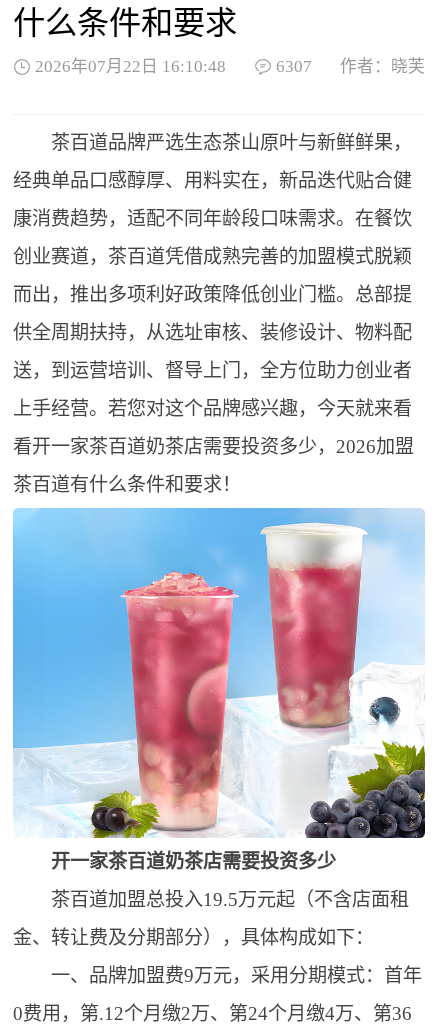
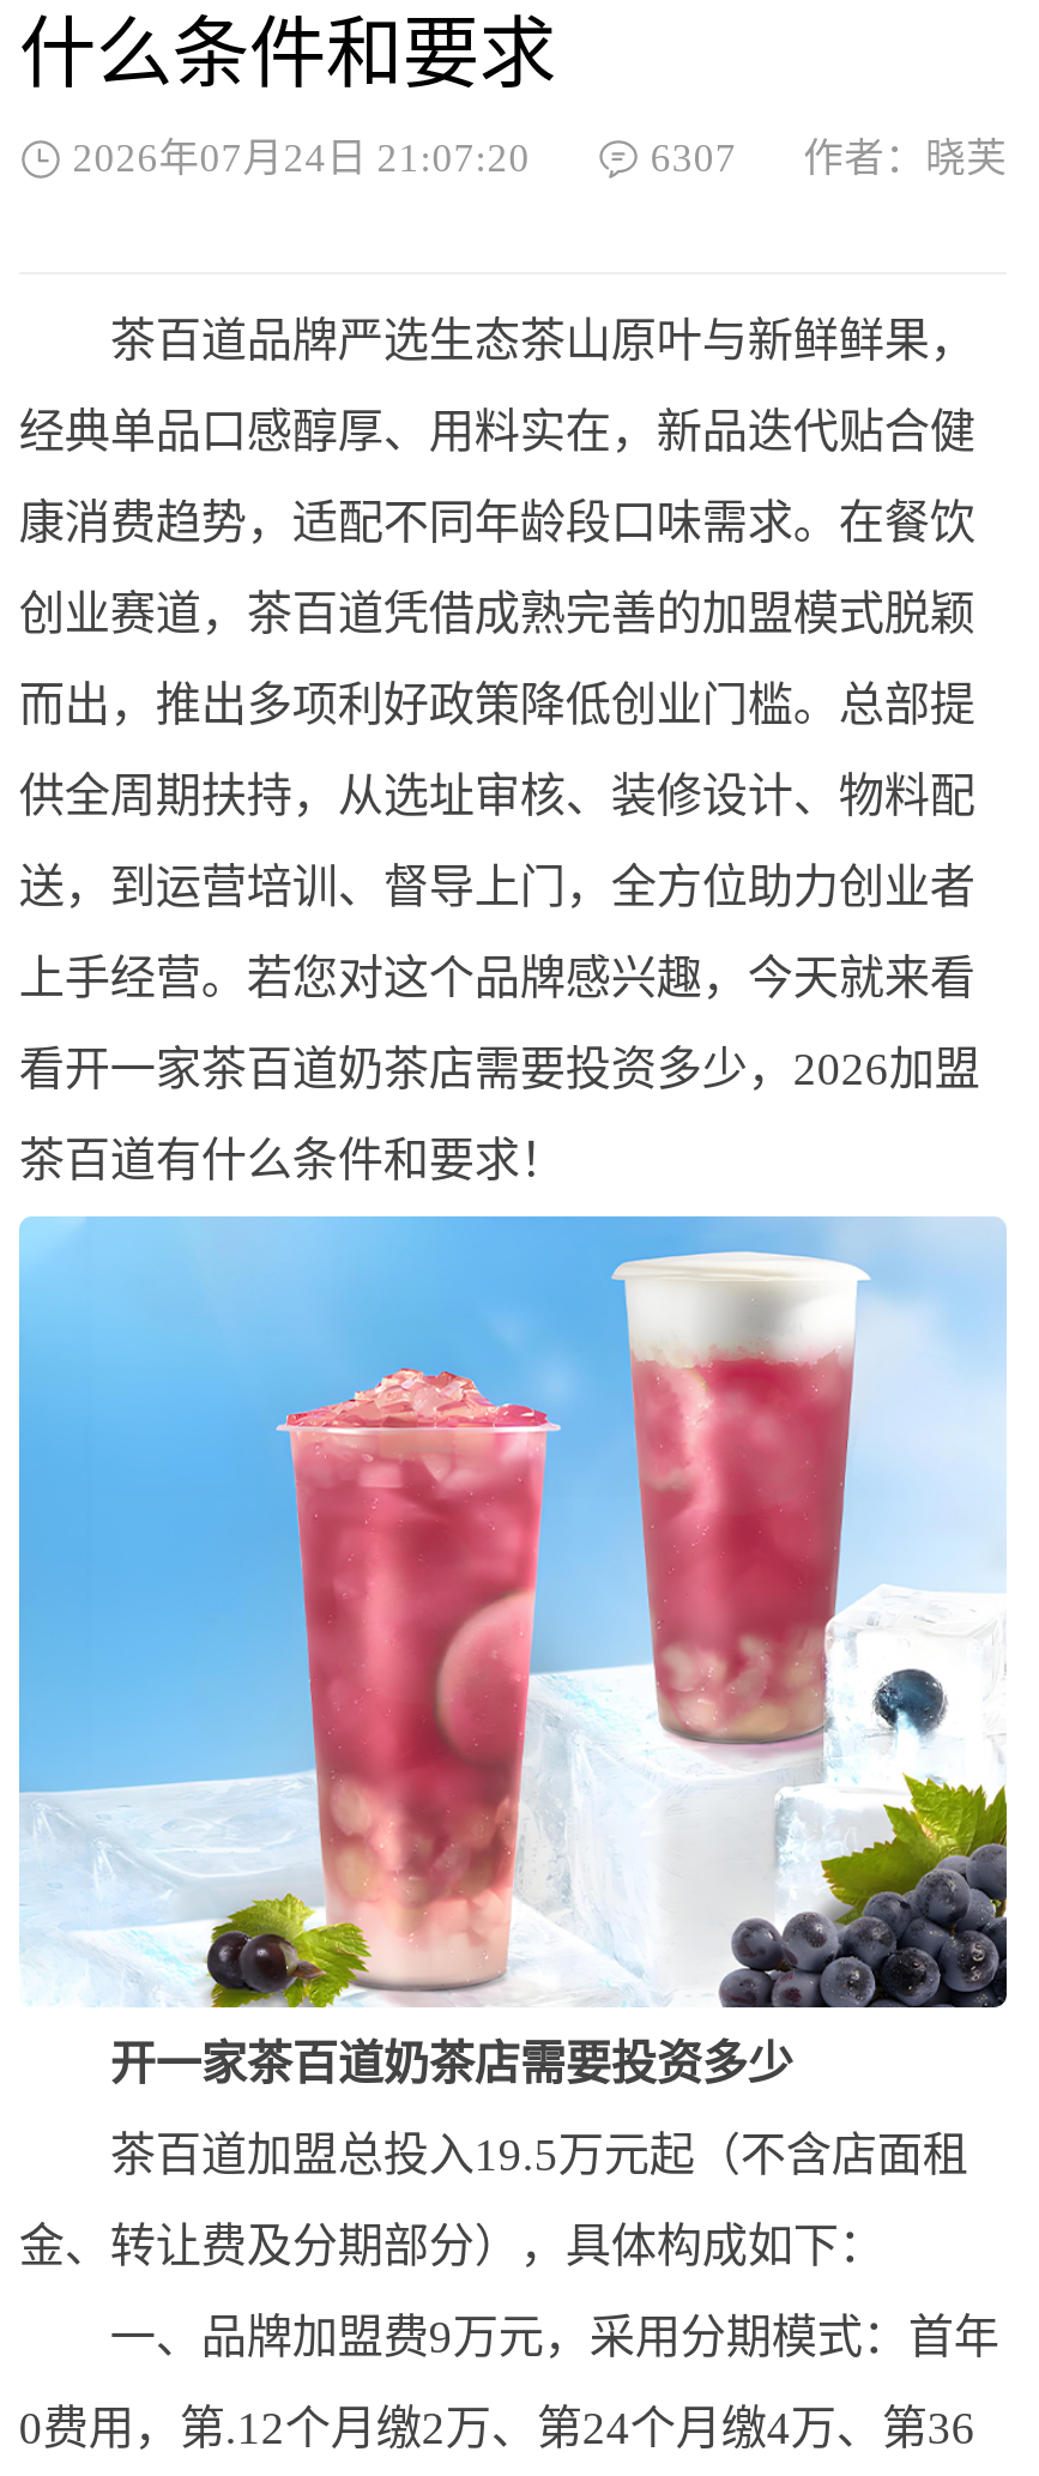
- 2026年07月22日 16:10:48
+ 2026年07月24日 21:07:20
